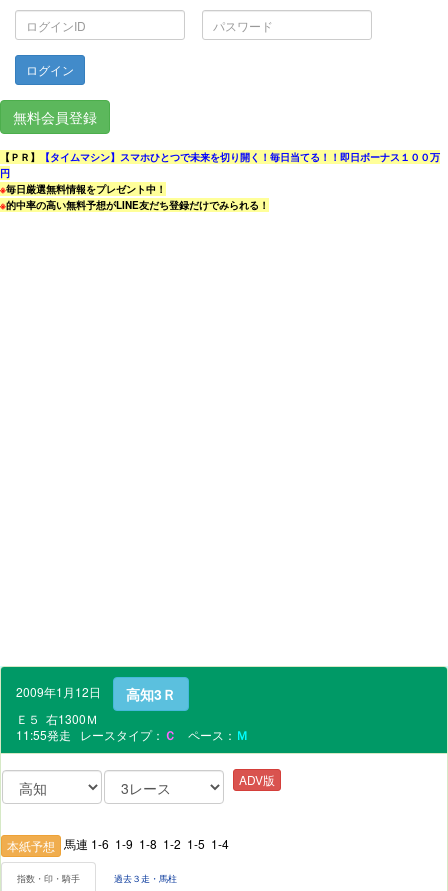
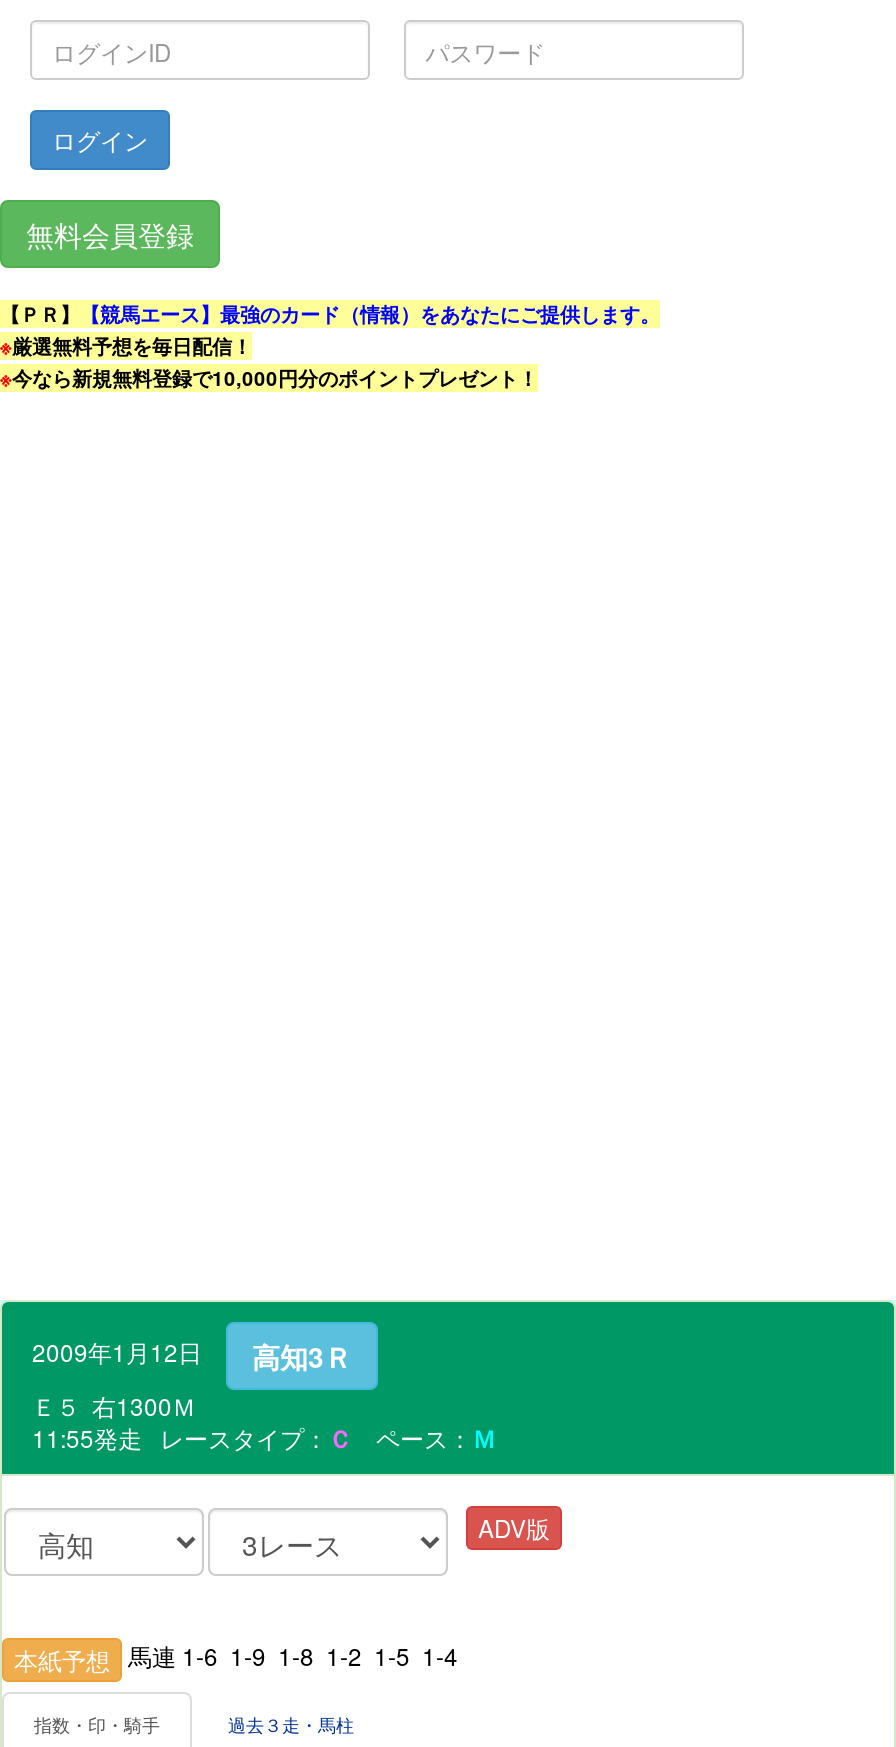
- 【ＰＲ】【タイムマシン】スマホひとつで未来を切り開く！毎日当てる！！即日ボーナス１００万
- 円
- ※毎日厳選無料情報をプレゼント中！
- ※的中率の高い無料予想がLINE友だち登録だけでみられる！
+ 【ＰＲ】【競馬エース】最強のカード（情報）をあなたにご提供します。
+ ※厳選無料予想を毎日配信！
+ ※今なら新規無料登録で10,000円分のポイントプレゼント！
